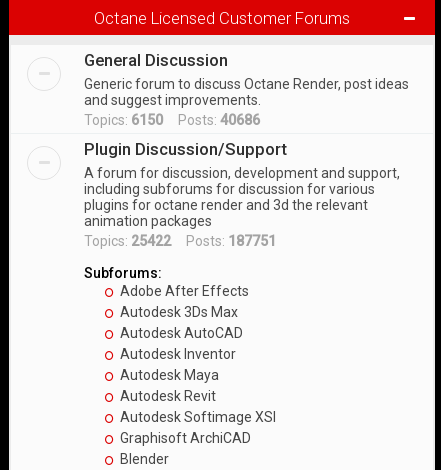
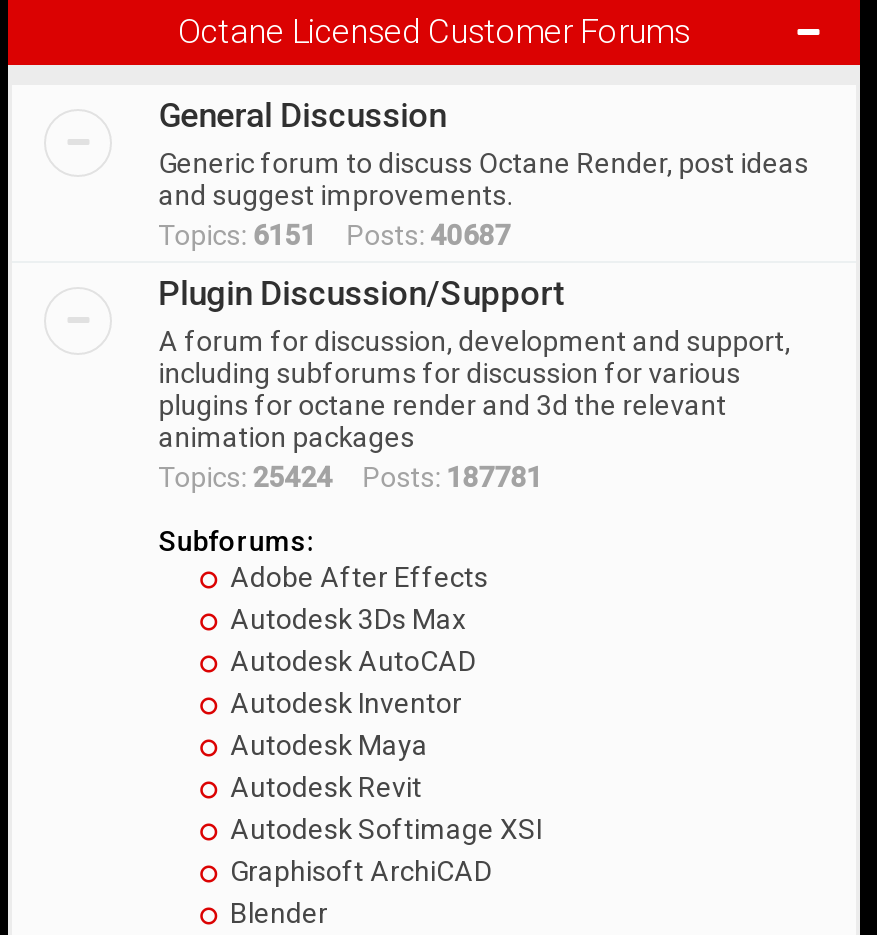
- Topics: 6150 Posts: 40686
+ Topics: 6151 Posts: 40687

- Topics: 25422 Posts: 187751
+ Topics: 25424 Posts: 187781
